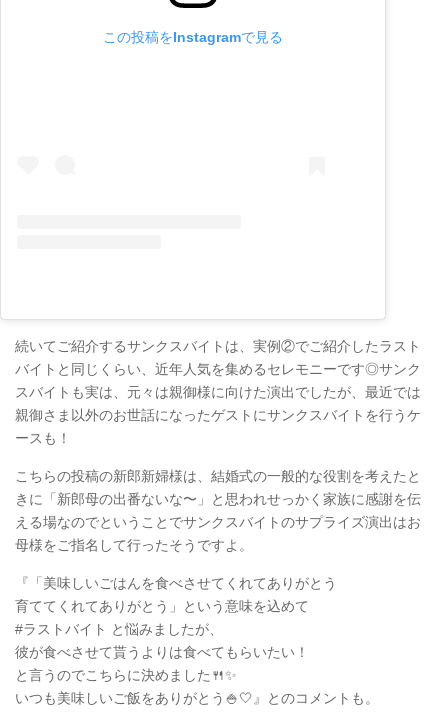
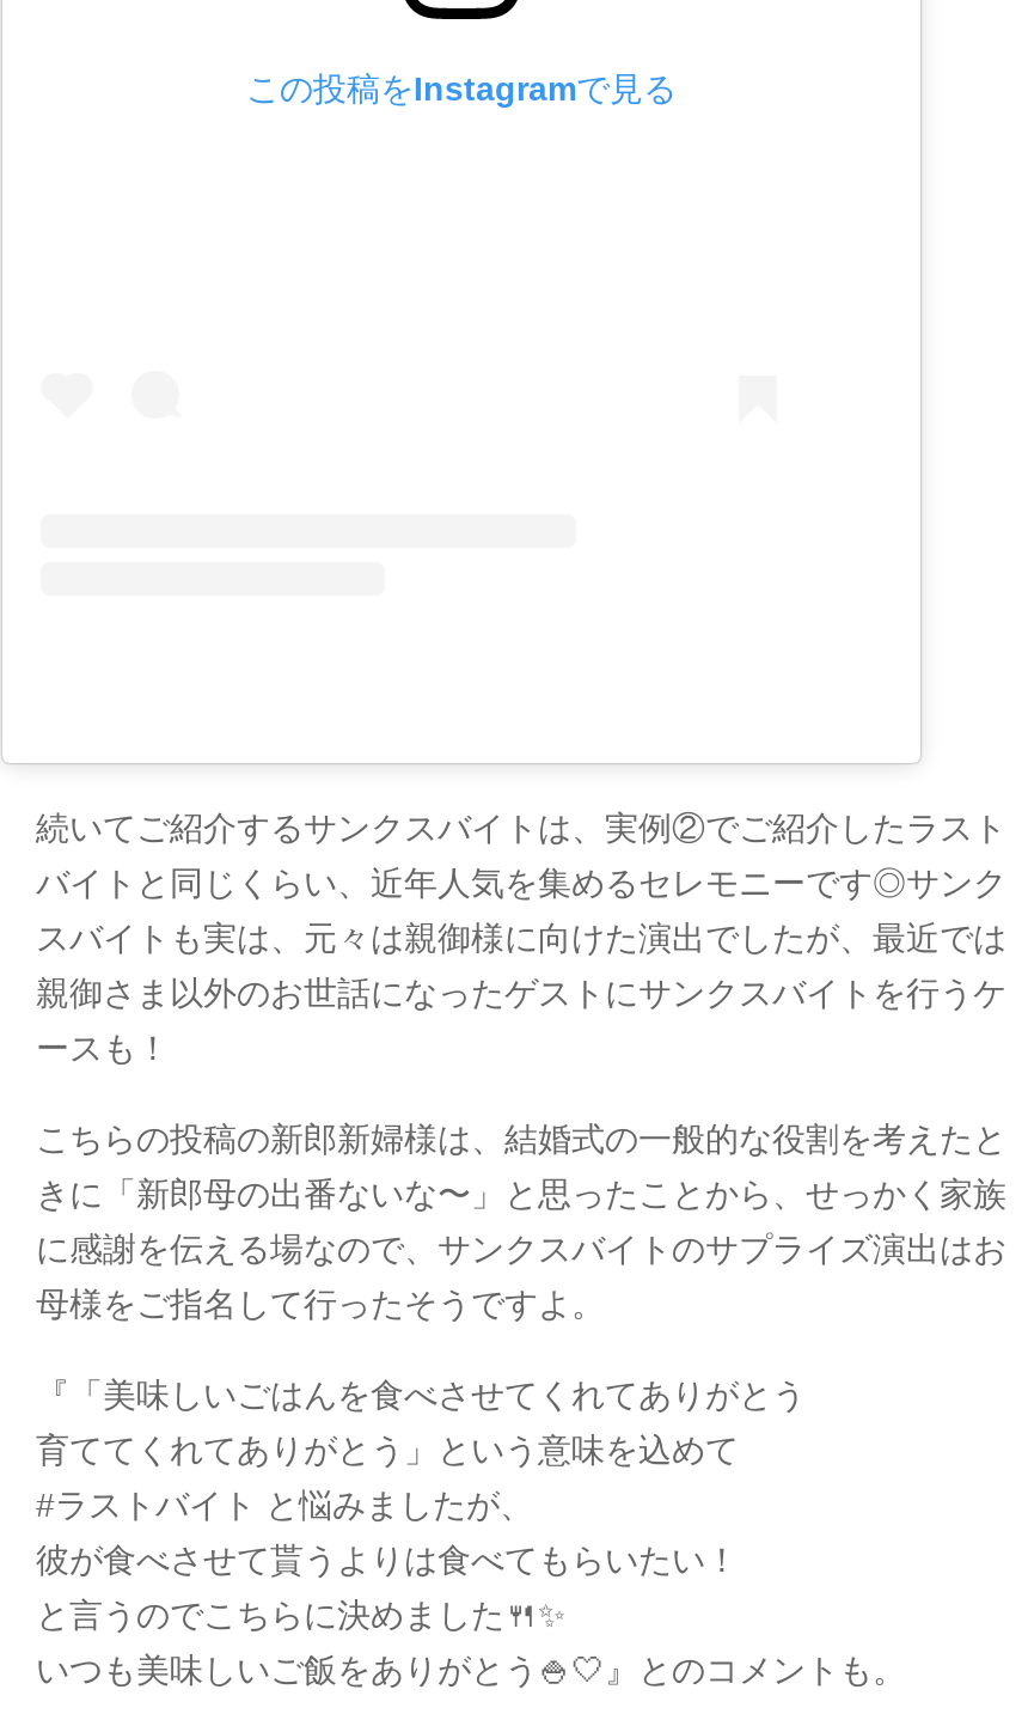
- きに「新郎母の出番ないな〜」と思われせっかく家族に感謝を伝
+ きに「新郎母の出番ないな〜」と思ったことから、せっかく家族

- える場なのでということでサンクスバイトのサプライズ演出はお
+ に感謝を伝える場なので、サンクスバイトのサプライズ演出はお
